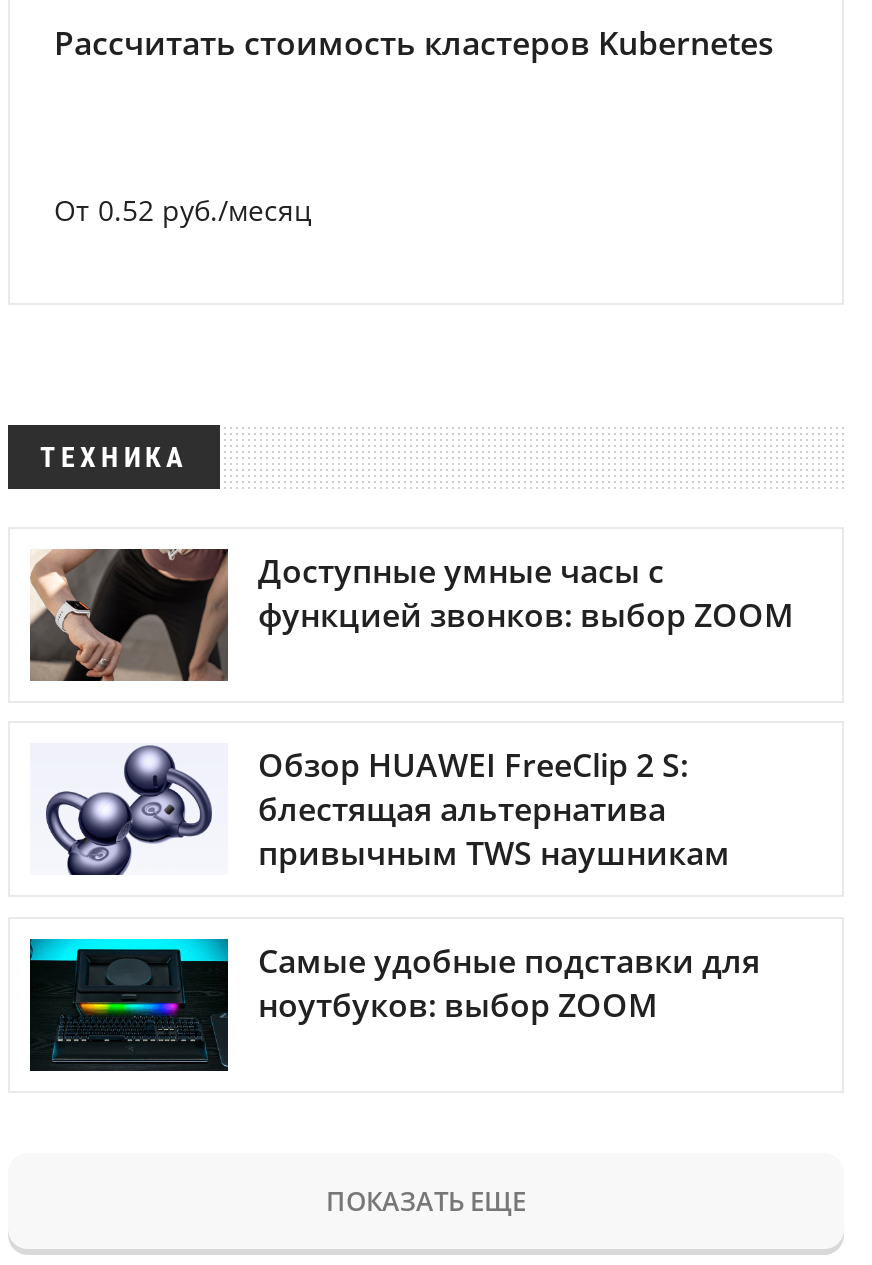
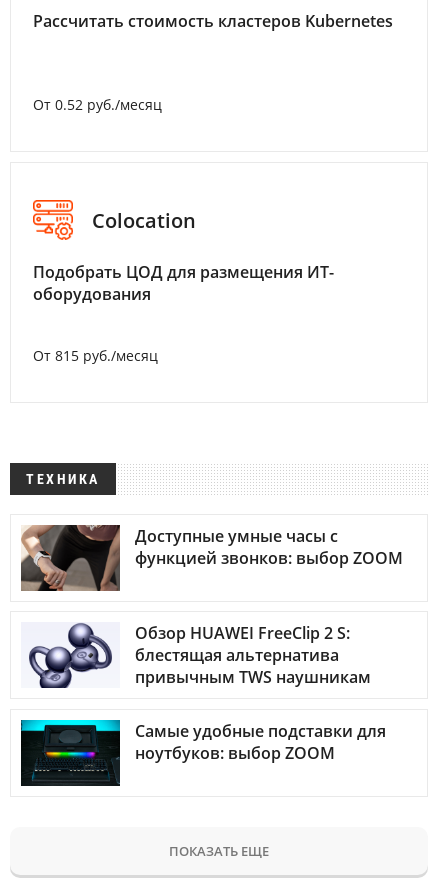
+ [image]
+ Colocation
+ Подобрать ЦОД для размещения ИТ-
+ оборудования
+ От 815 руб./месяц
